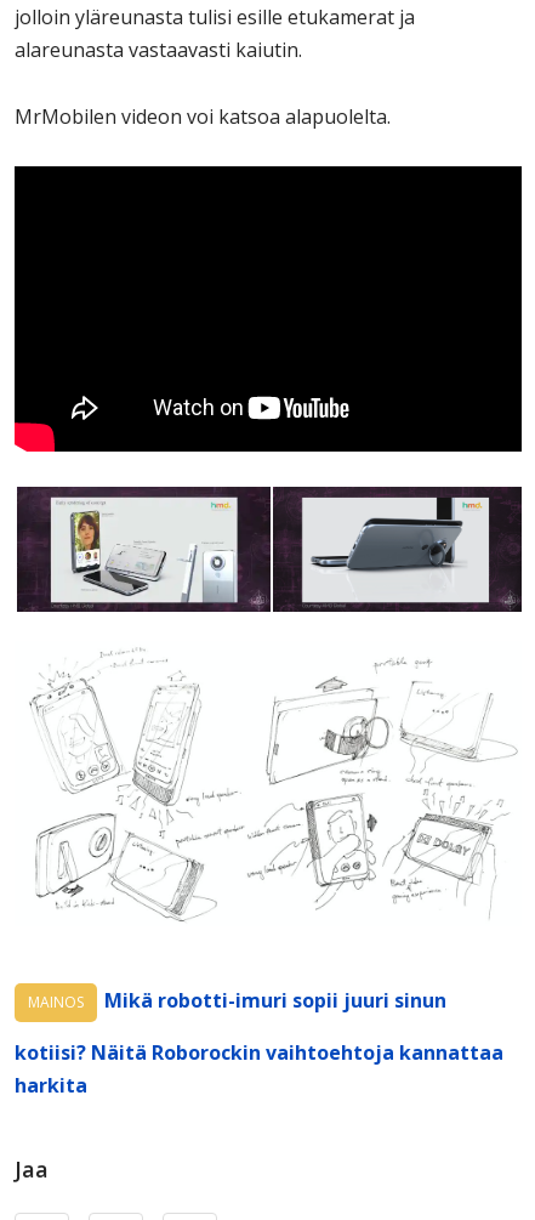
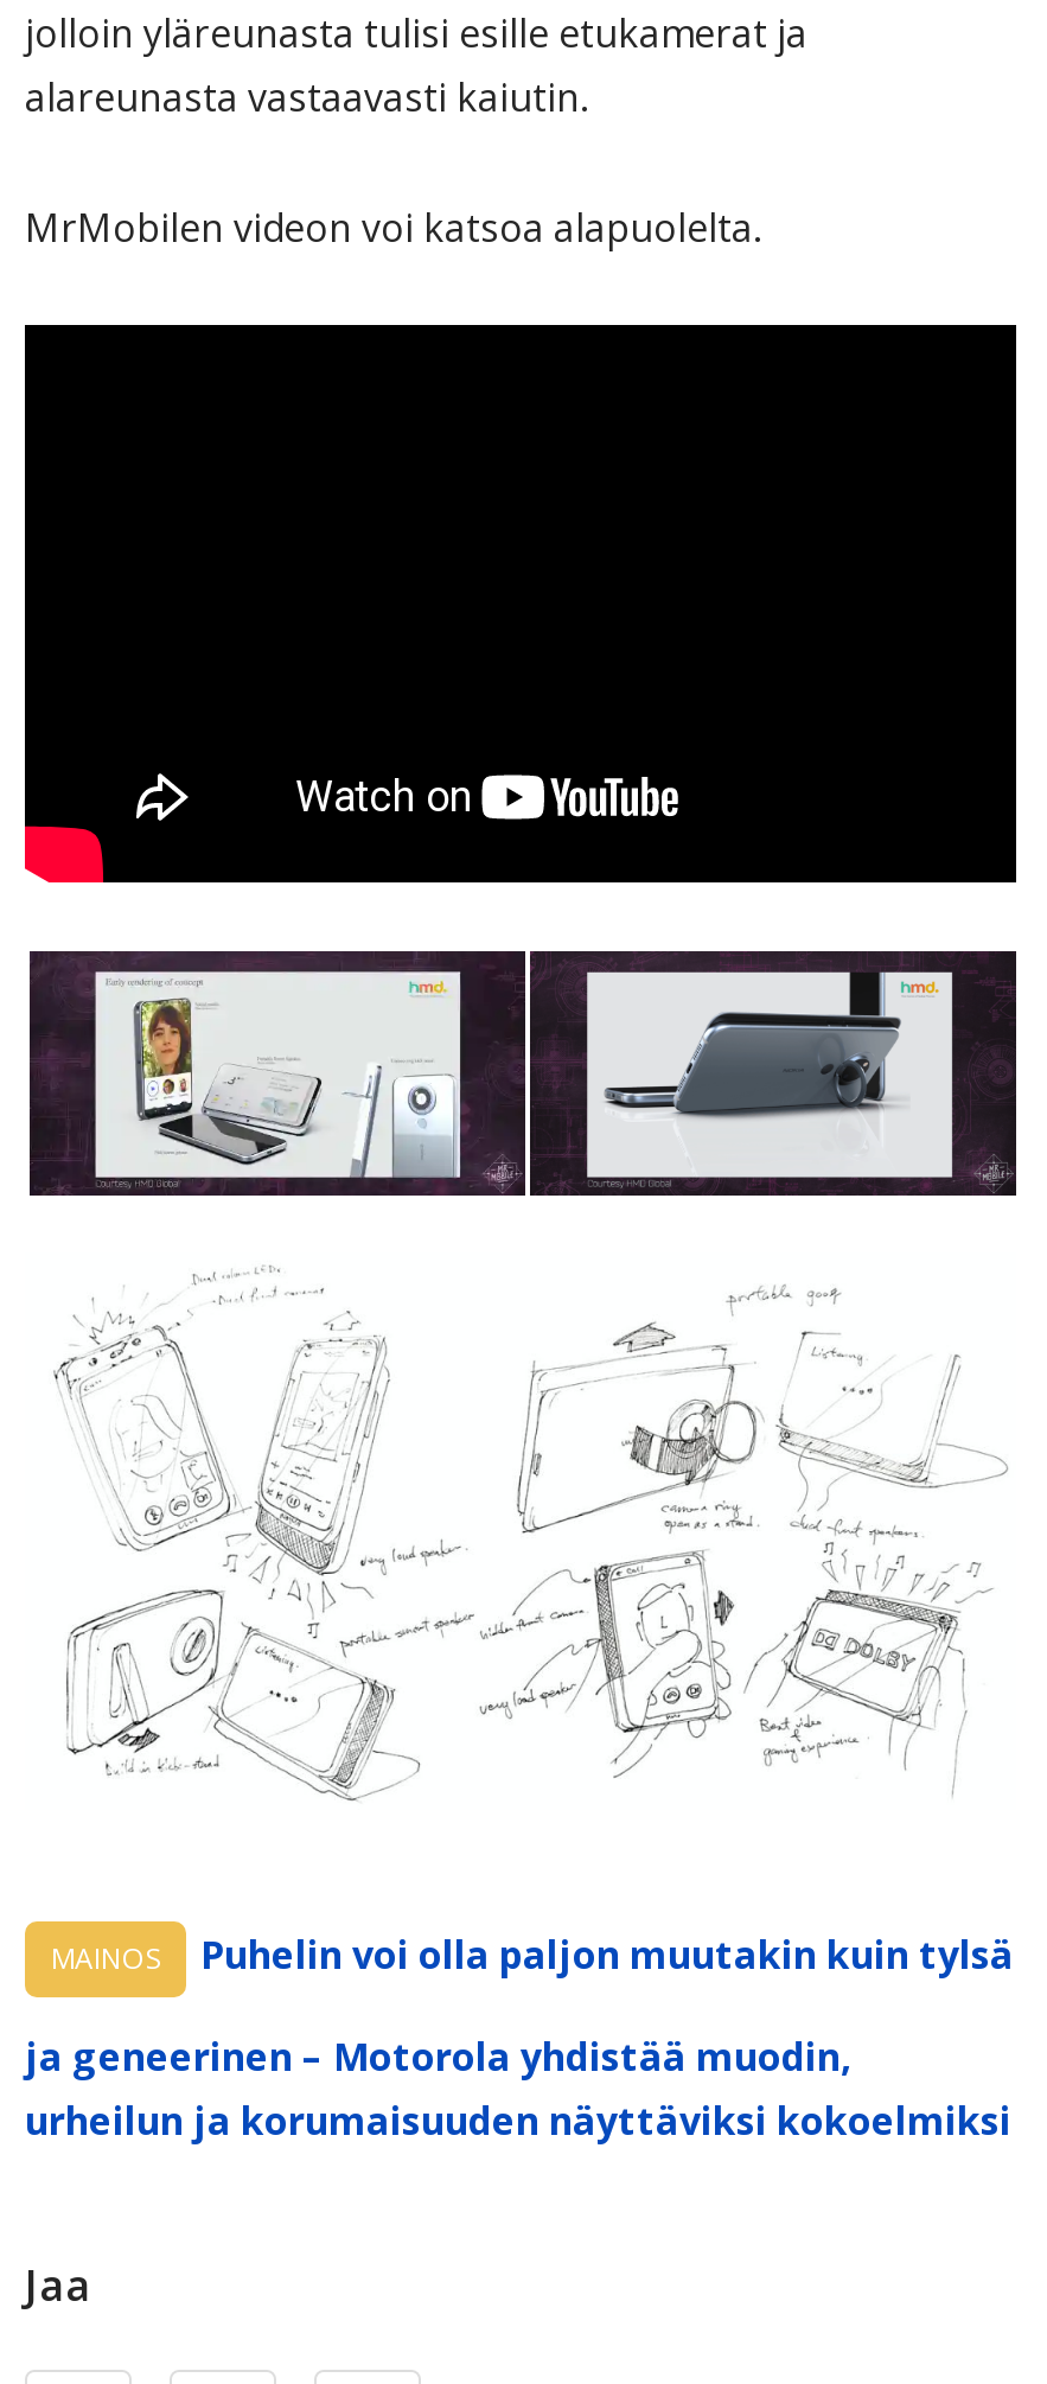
- Mikä robotti-imuri sopii juuri sinun
+ Puhelin voi olla paljon muutakin kuin tylsä

- kotiisi? Näitä Roborockin vaihtoehtoja kannattaa
- harkita
+ ja geneerinen – Motorola yhdistää muodin,
+ urheilun ja korumaisuuden näyttäviksi kokoelmiksi
